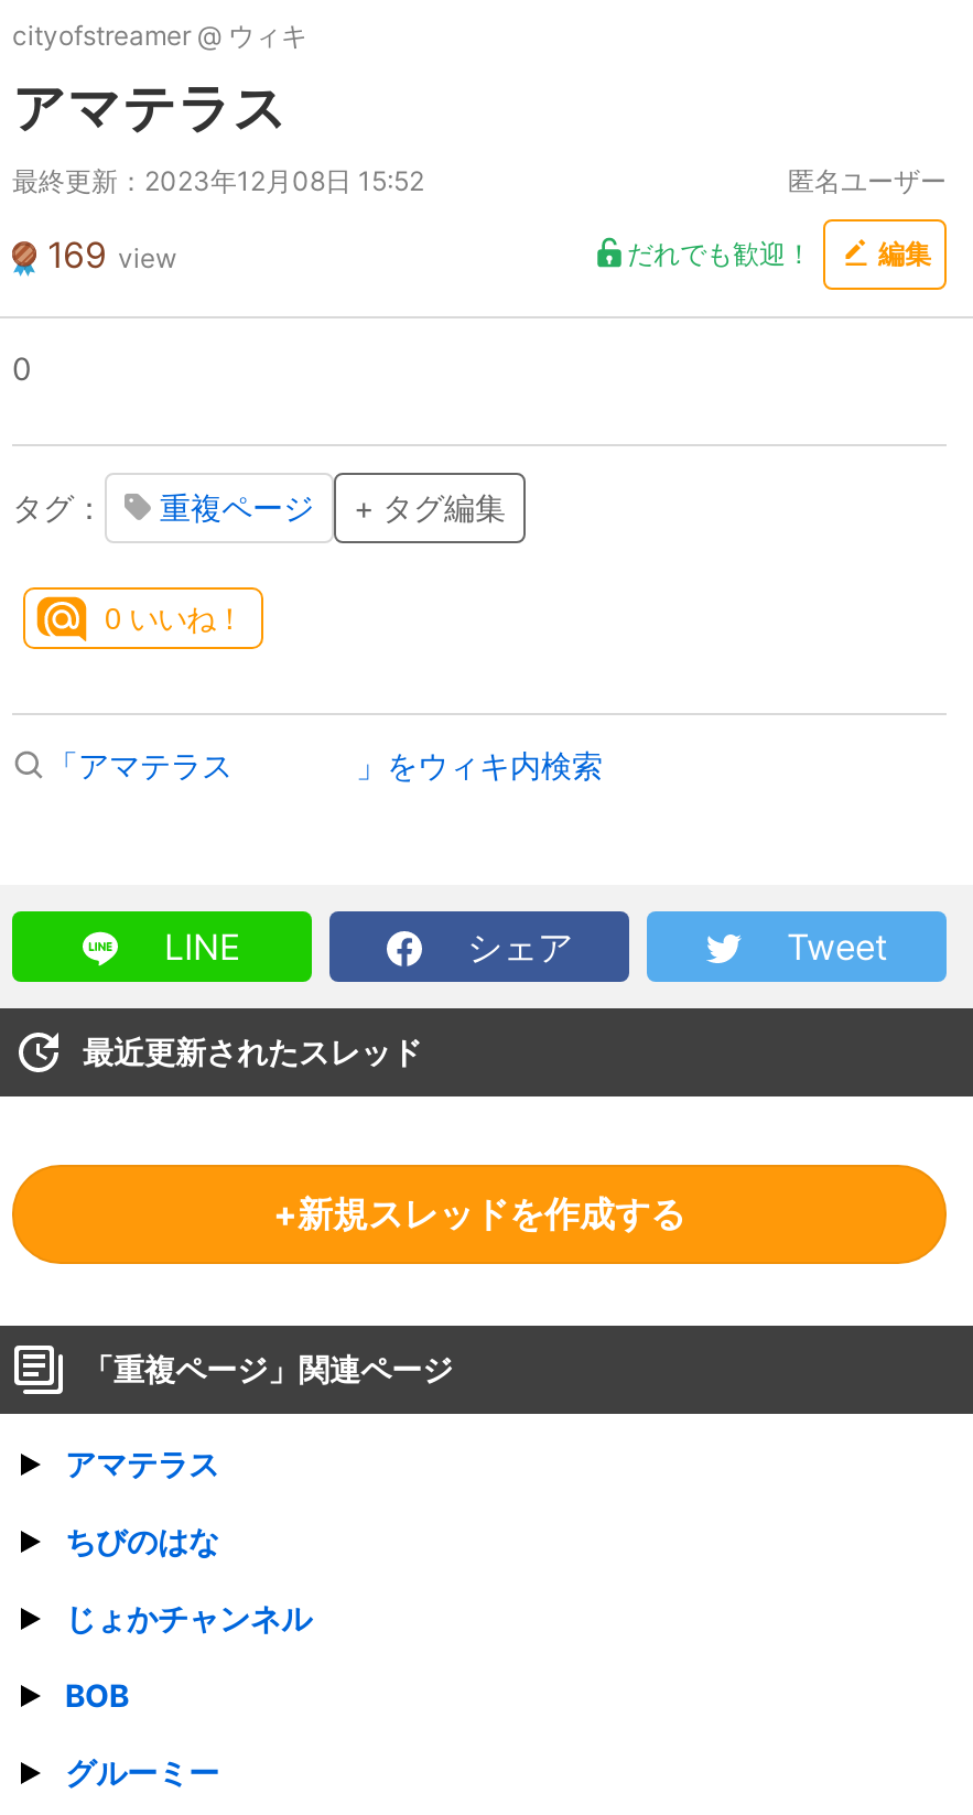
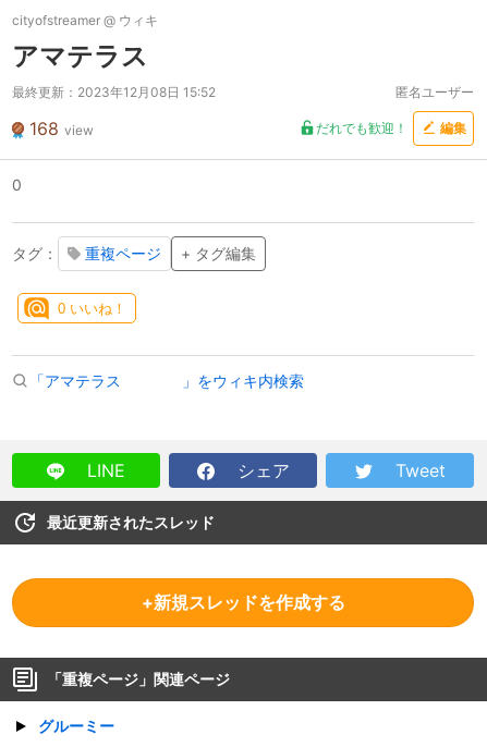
- 169 view
+ 168 view

- アマテラス
- ちびのはな
- じょかチャンネル
- BOB
